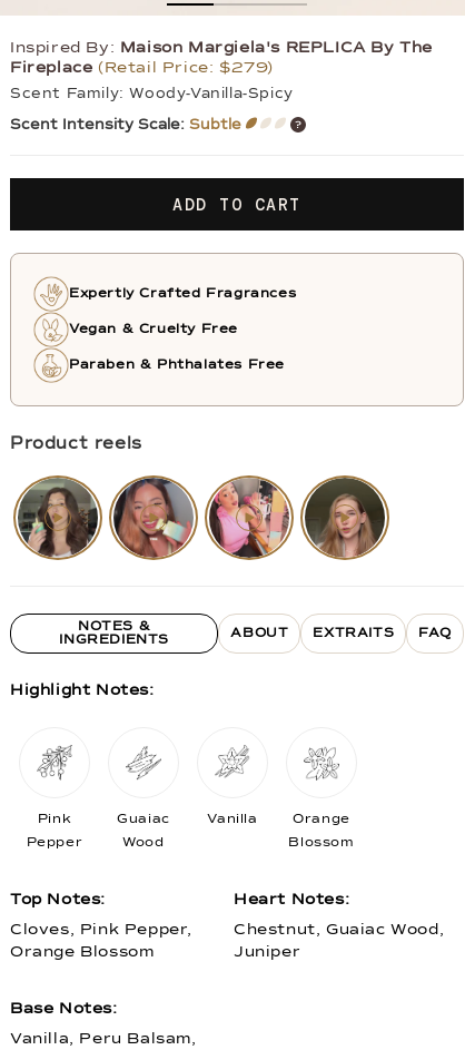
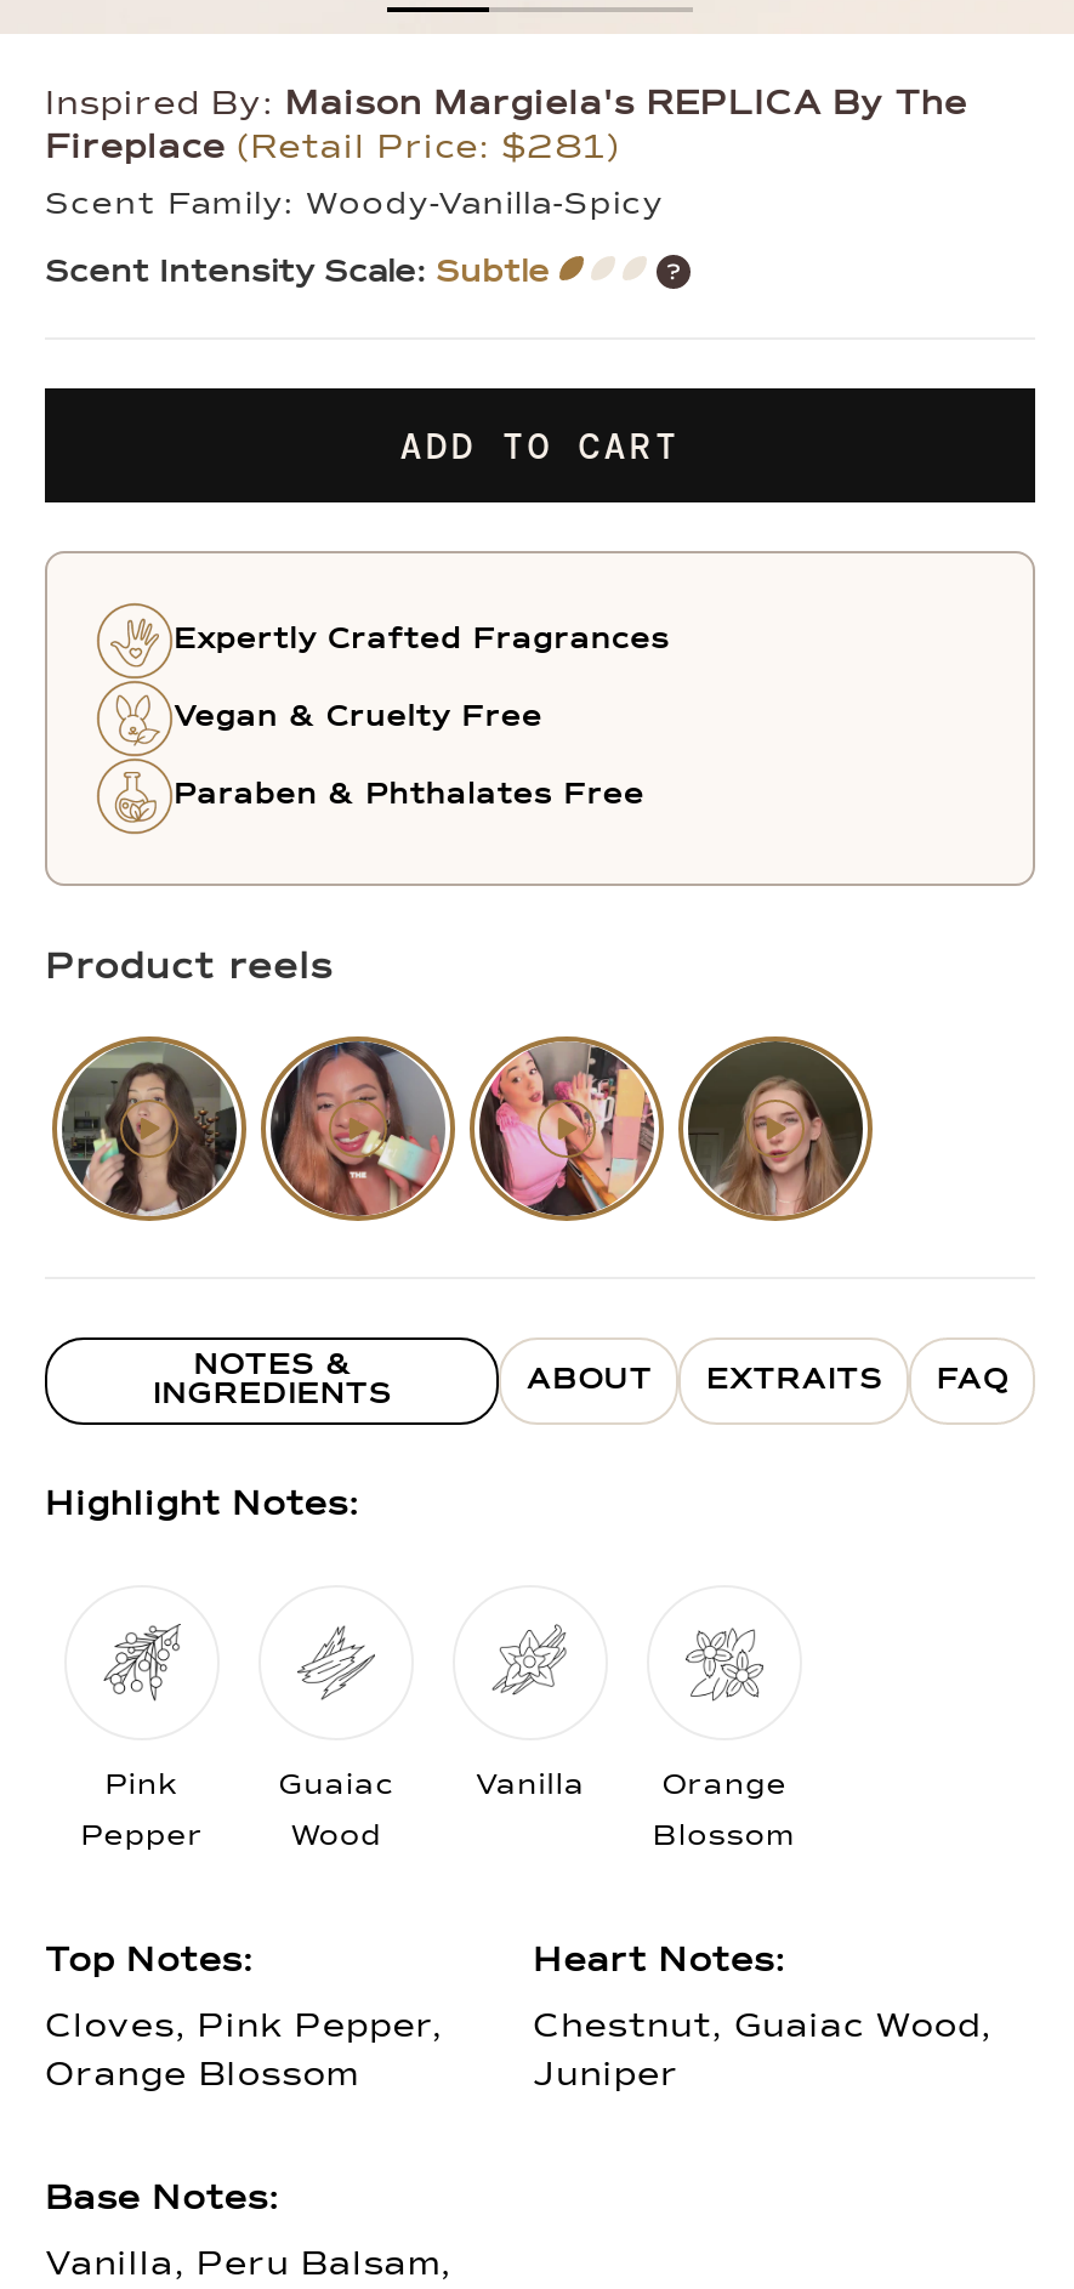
- Fireplace (Retail Price: $279)
+ Fireplace (Retail Price: $281)
